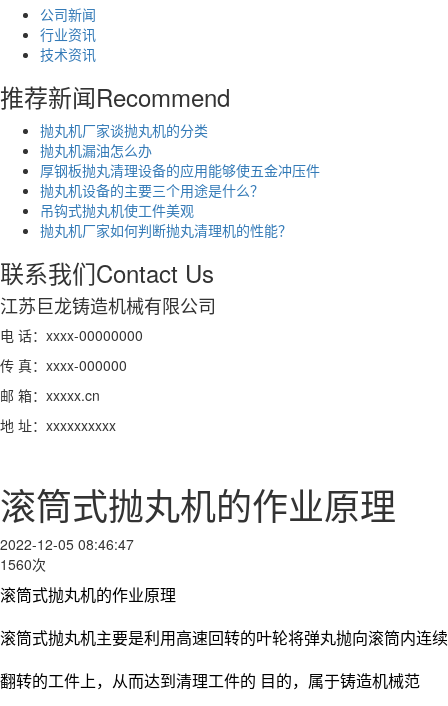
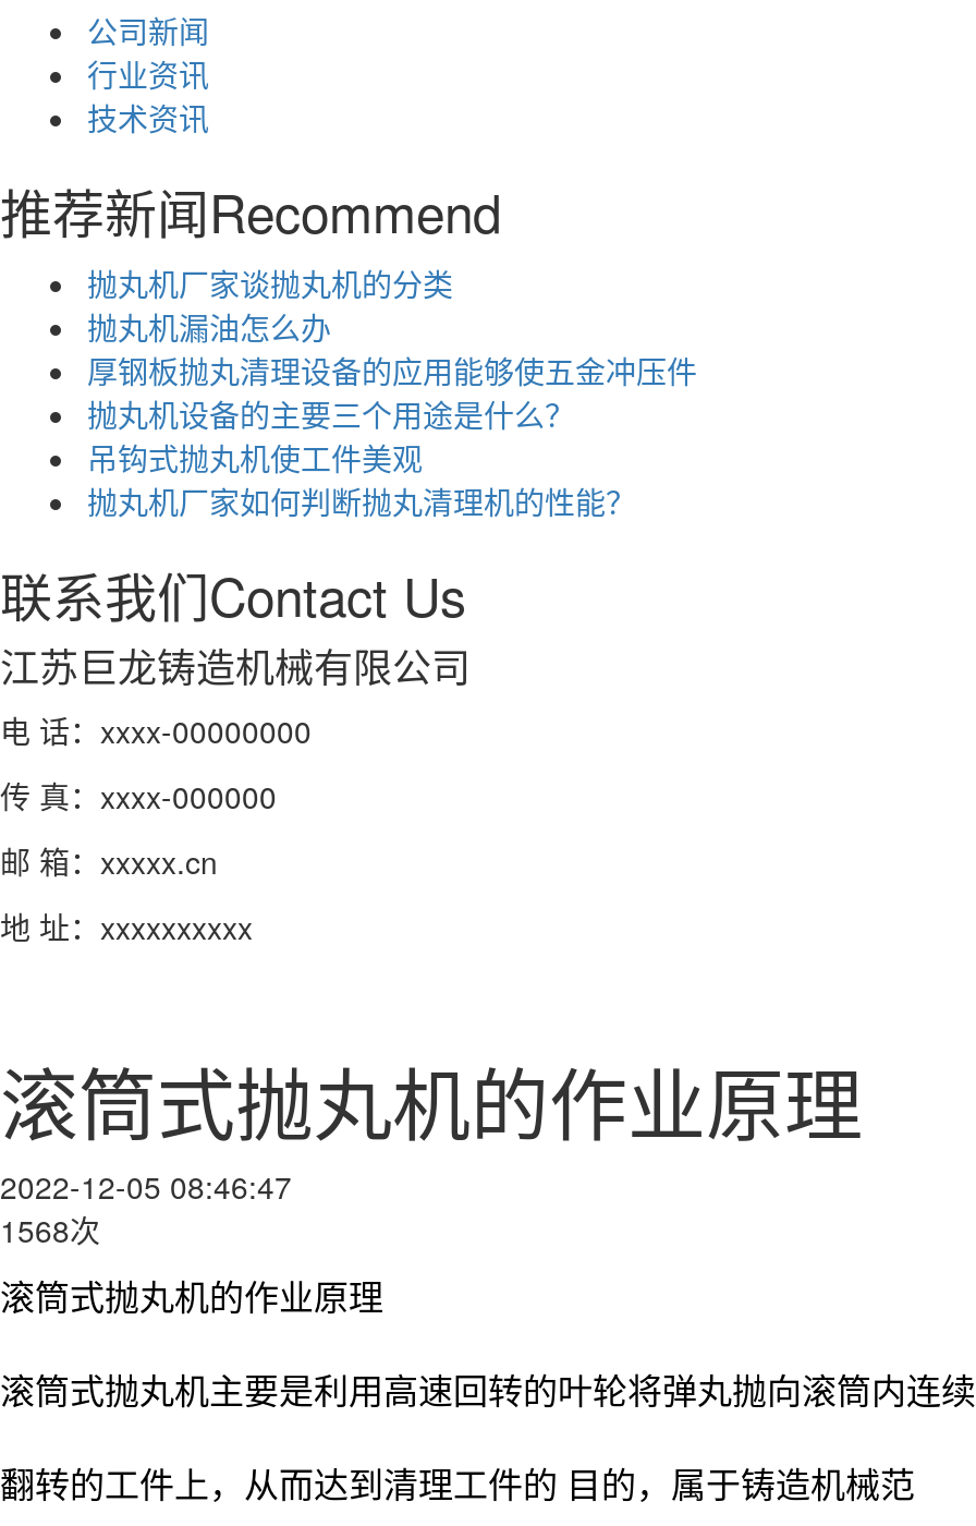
- 1560次
+ 1568次
